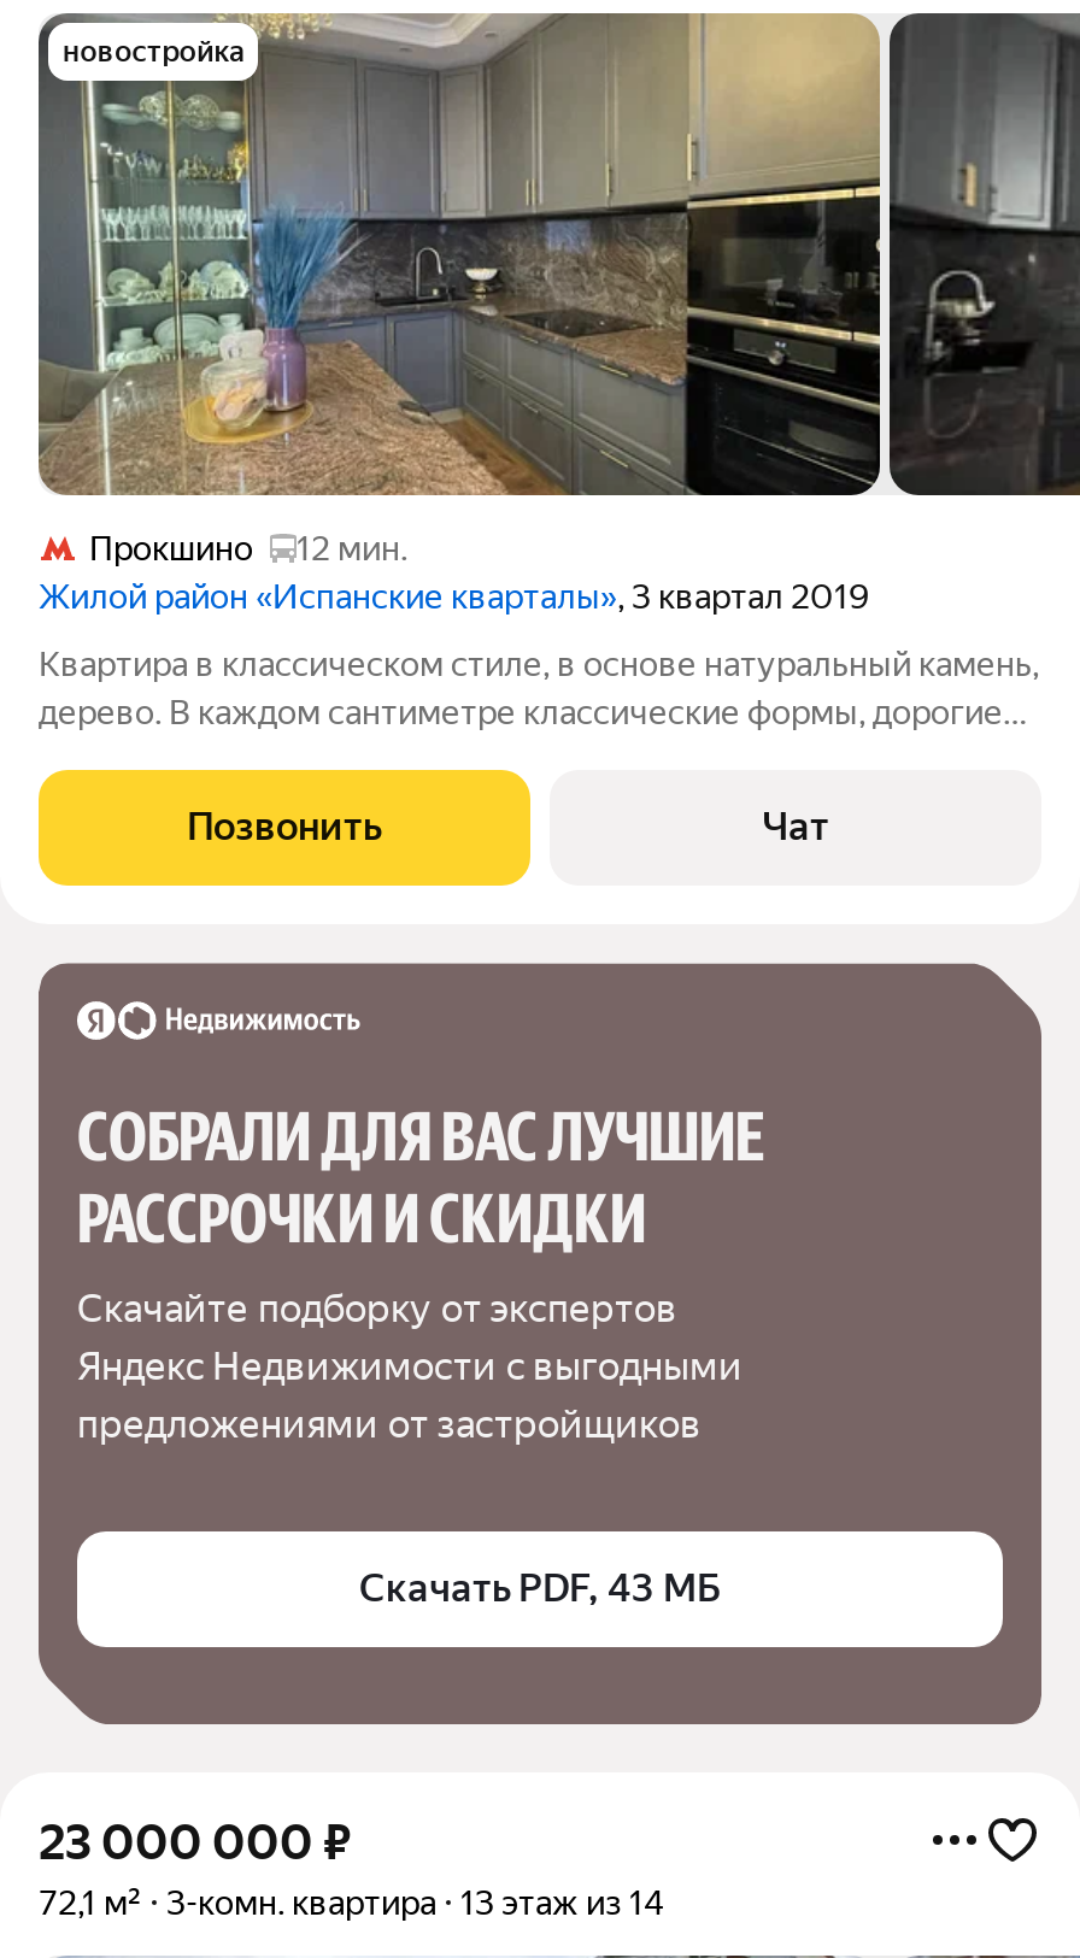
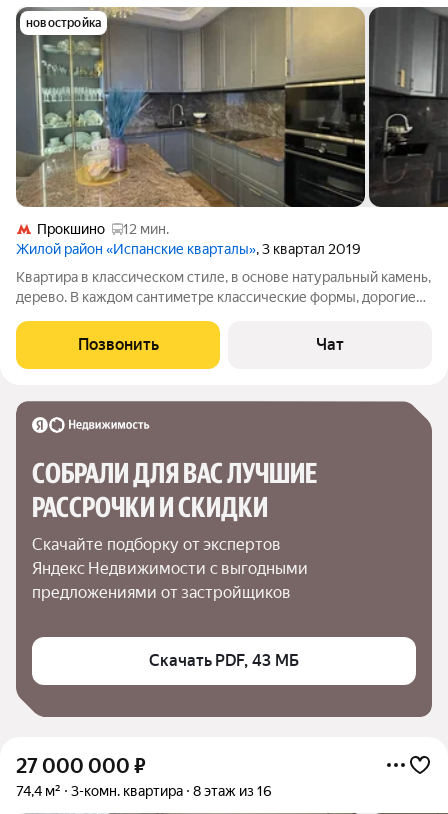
- 23 000 000 ₽
+ 27 000 000 ₽

- 72,1 м²
+ 74,4 м²

- 13 этаж из 14
+ 8 этаж из 16
